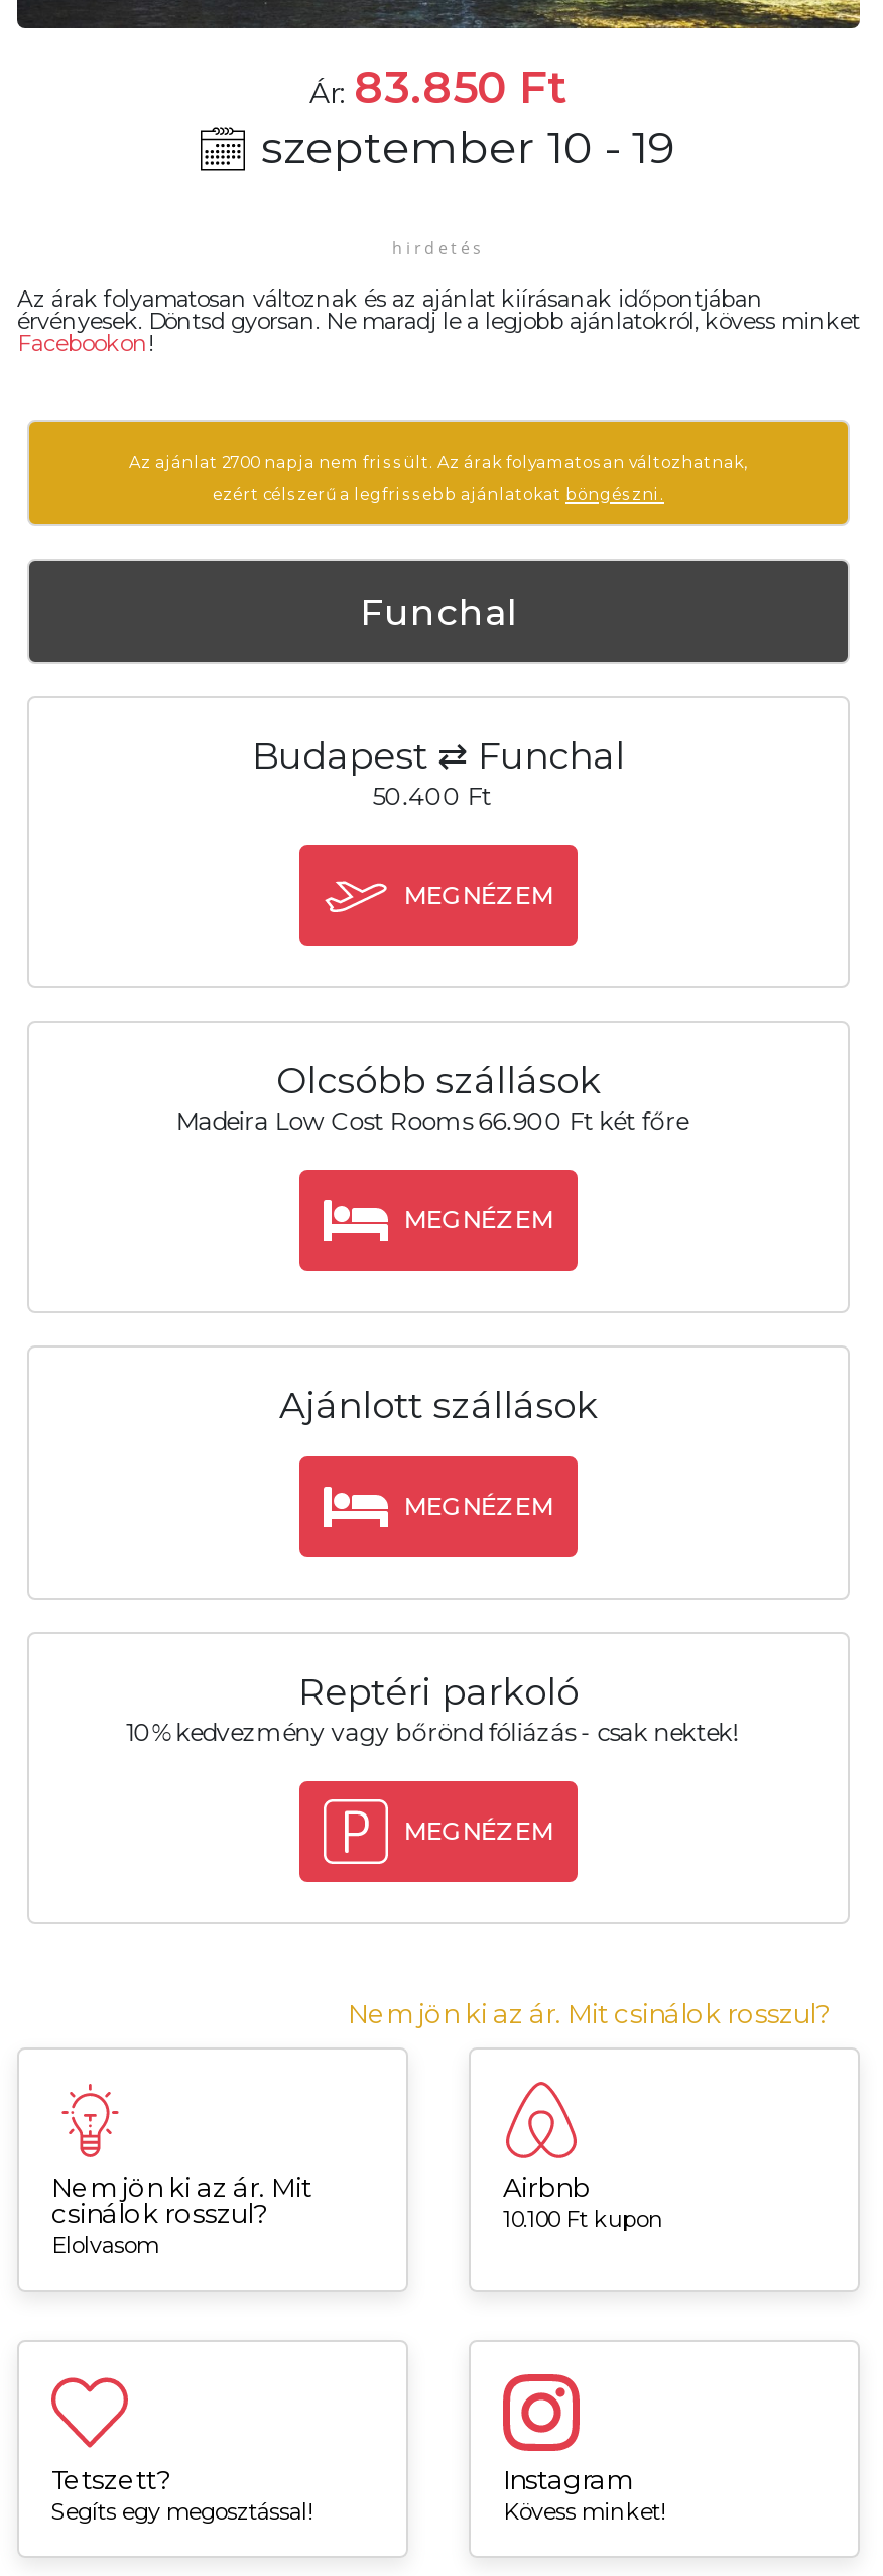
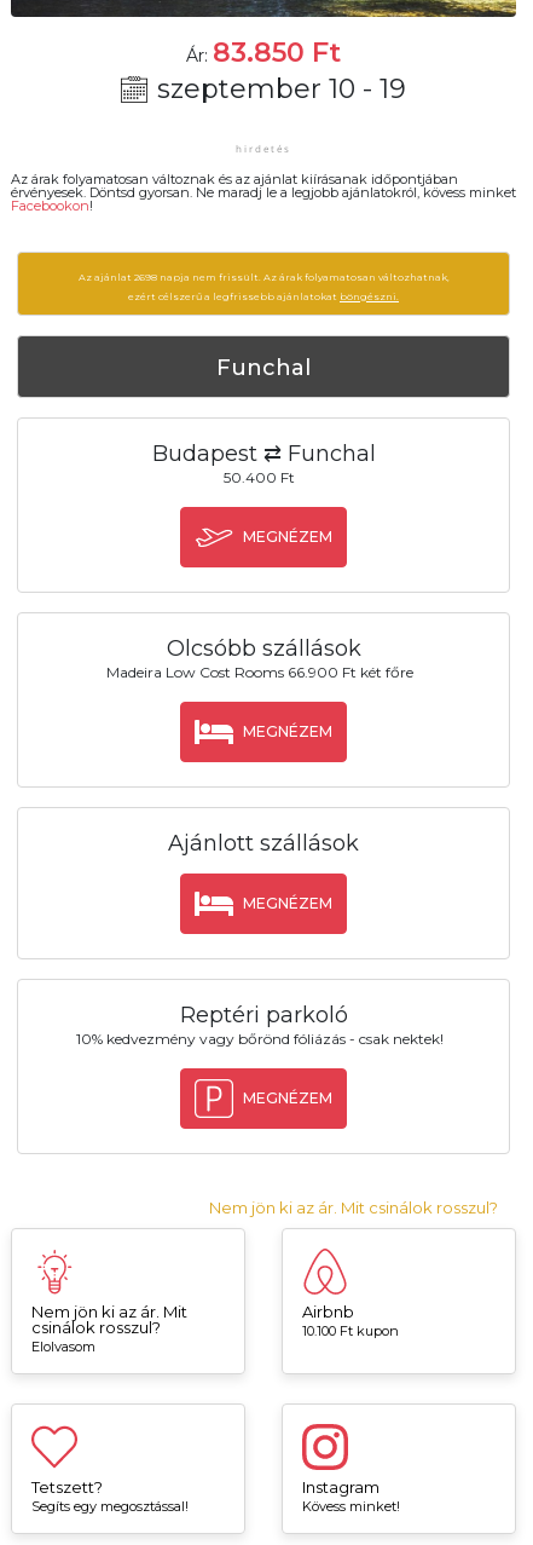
- Az ajánlat 2700 napja nem frissült. Az árak folyamatosan változhatnak,
+ Az ajánlat 2698 napja nem frissült. Az árak folyamatosan változhatnak,
